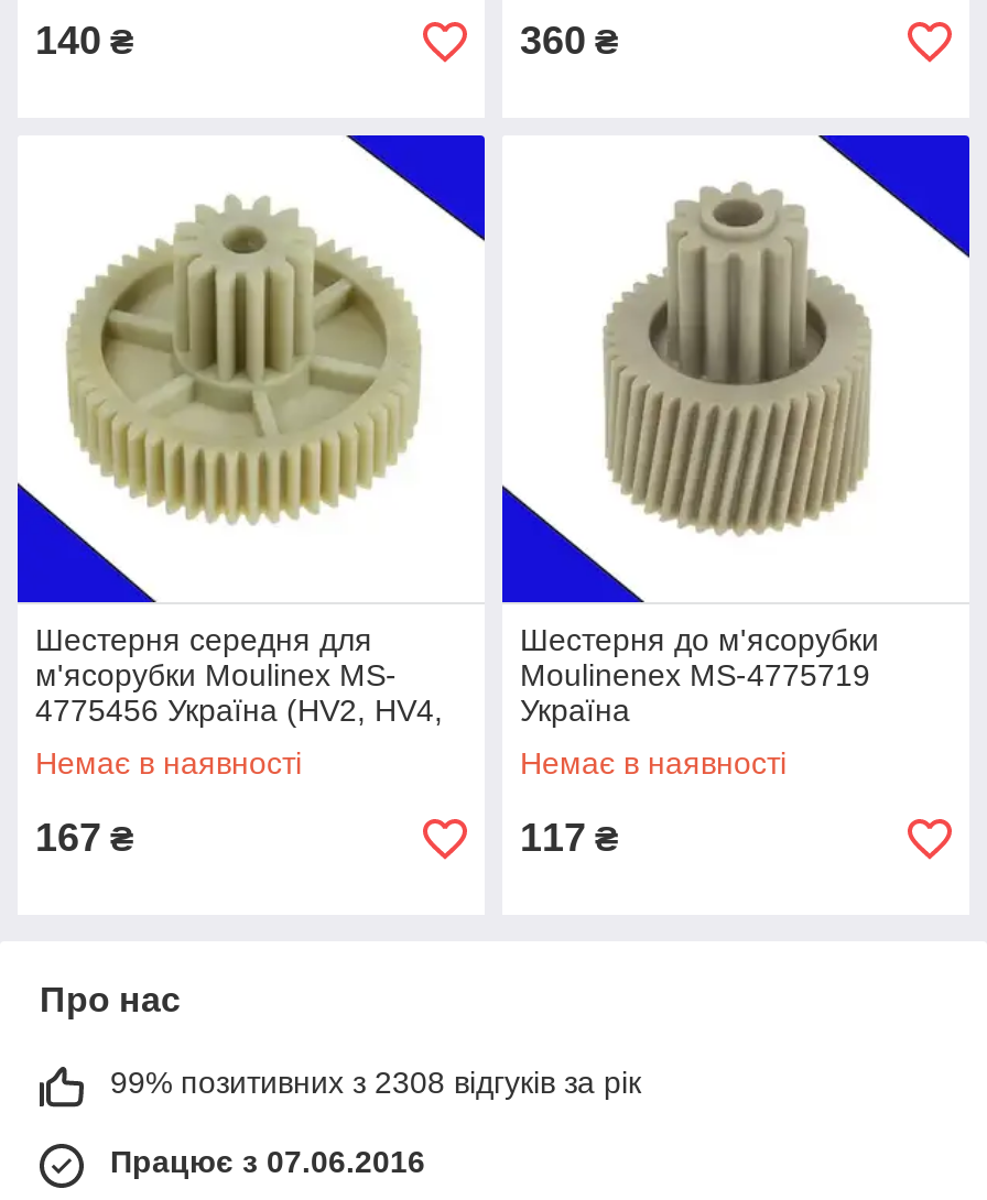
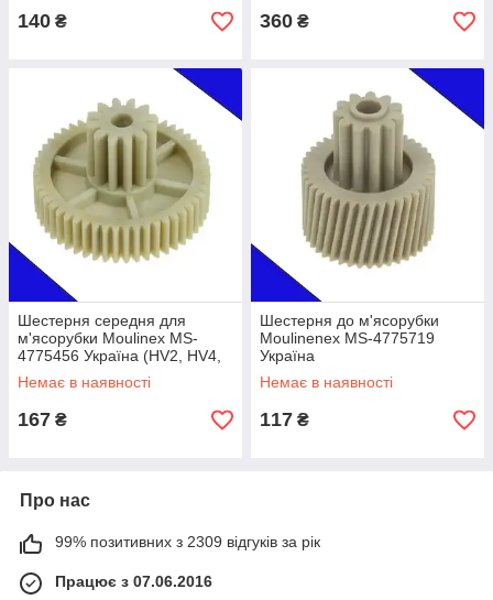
- 99% позитивних з 2308 відгуків за рік
+ 99% позитивних з 2309 відгуків за рік
